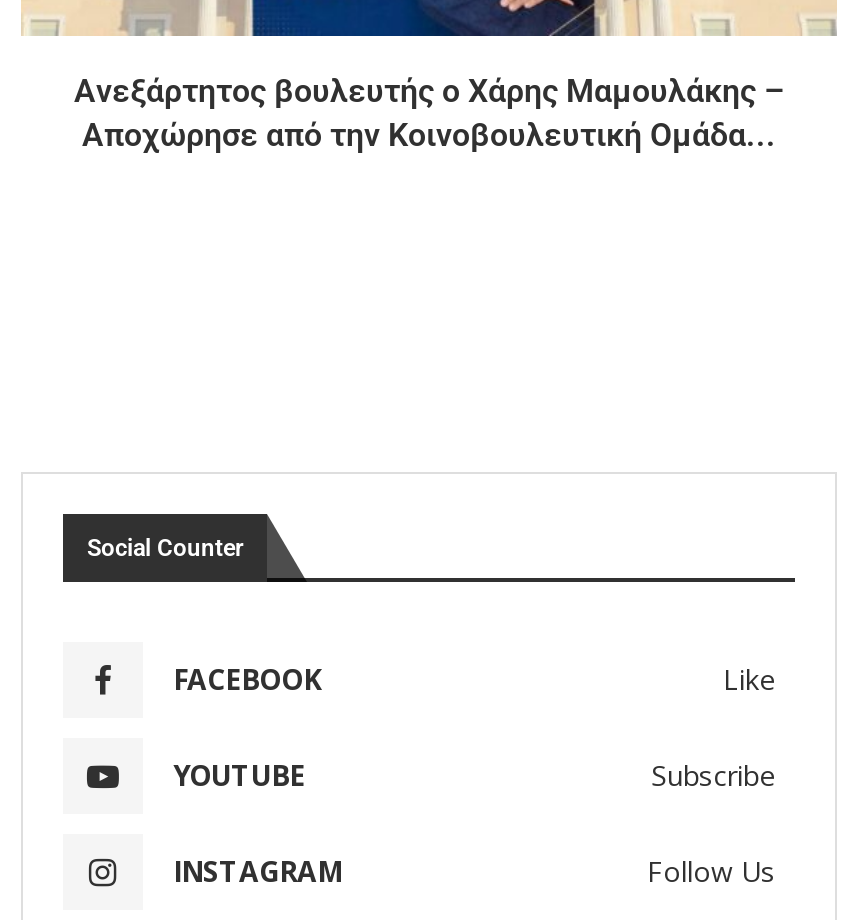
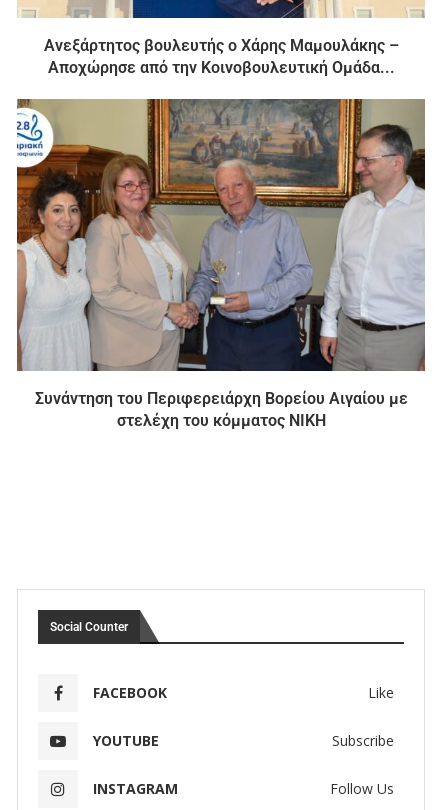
+ [image]
+ Συνάντηση του Περιφερειάρχη Βορείου Αιγαίου με
+ στελέχη του κόμματος ΝΙΚΗ
